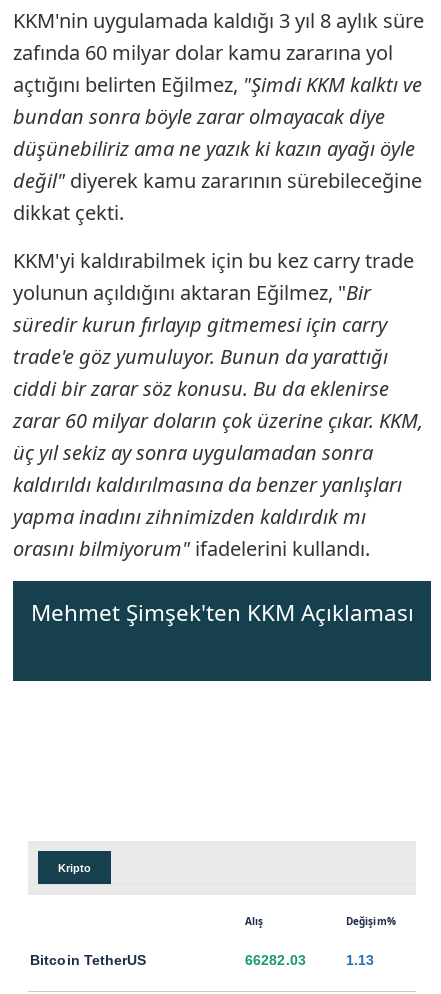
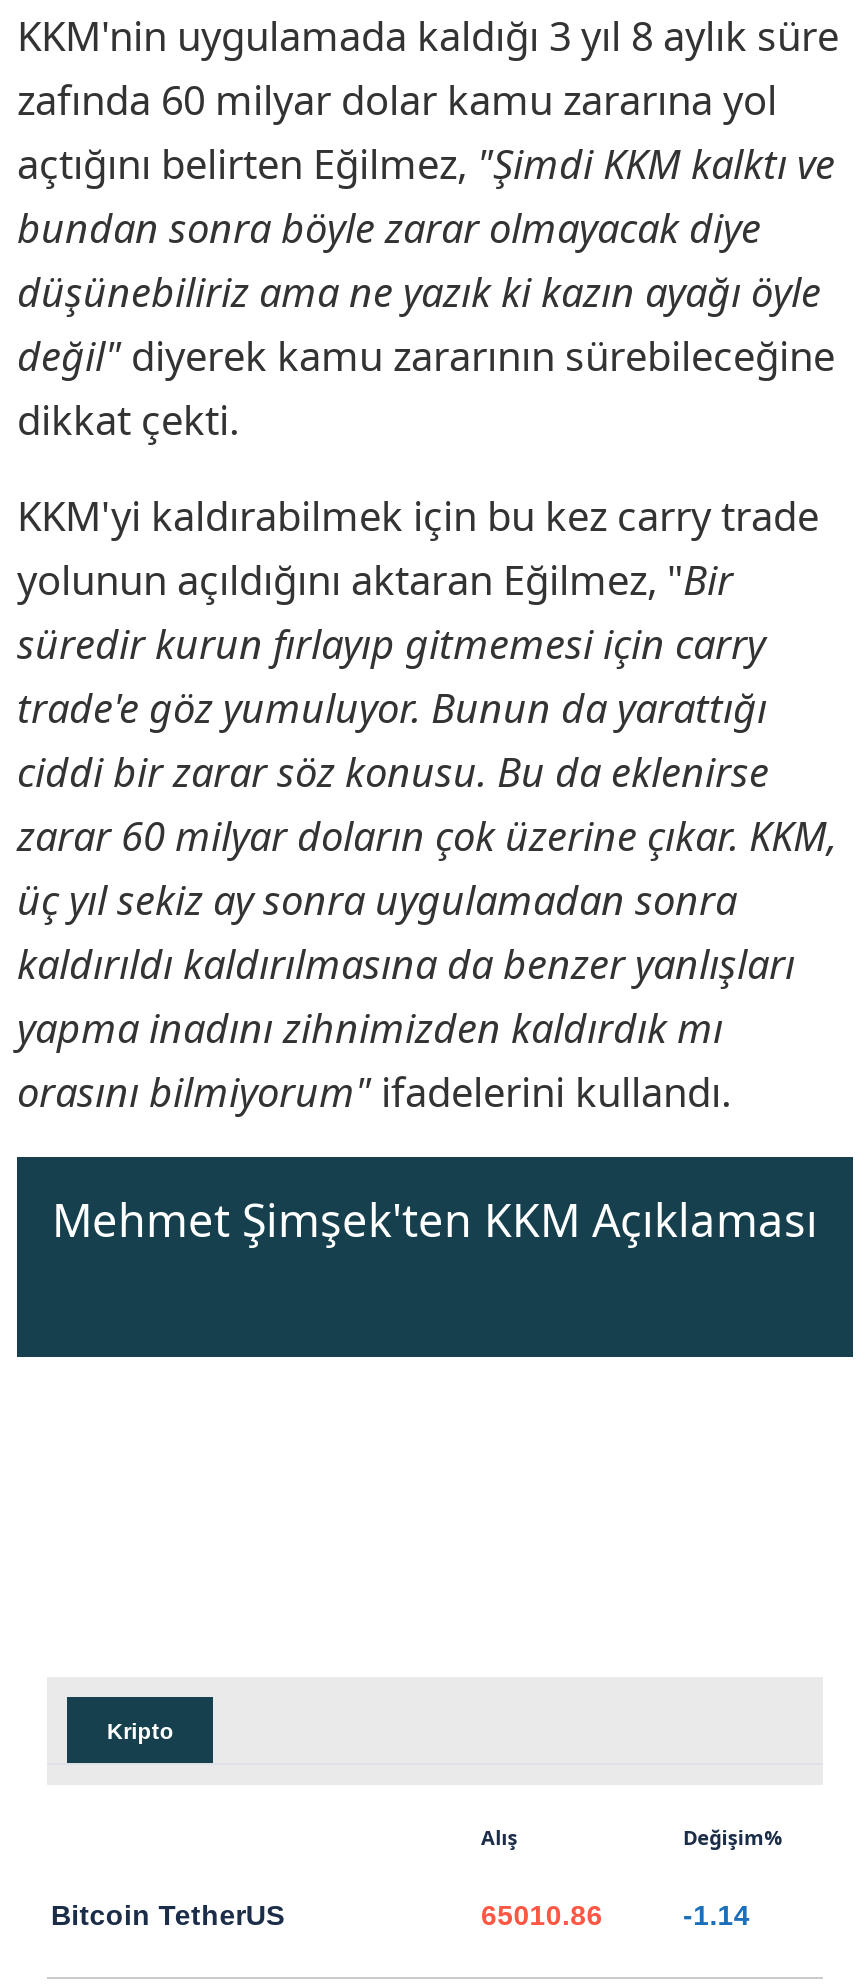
- 66282.03
+ 65010.86

- 1.13
+ -1.14
